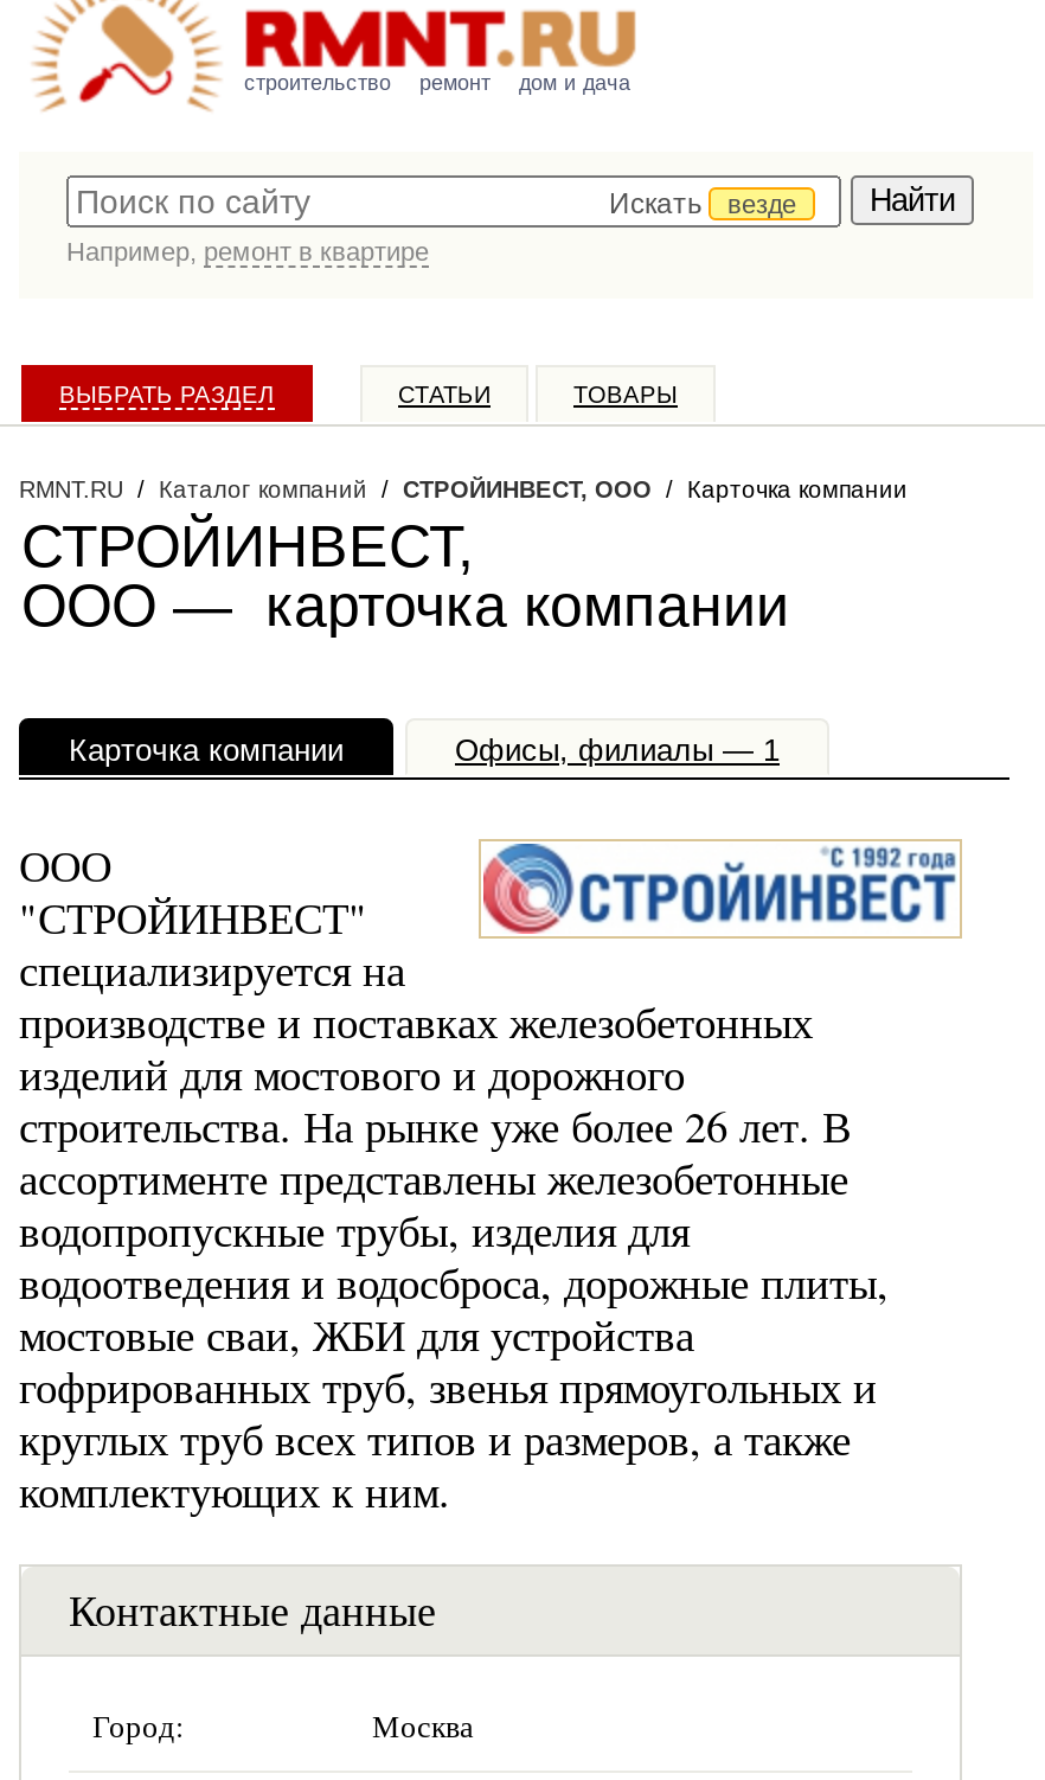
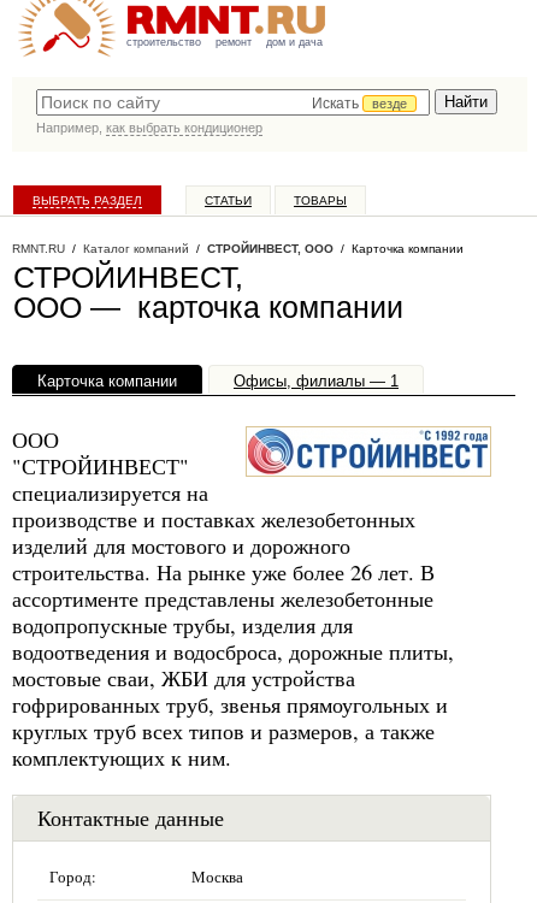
- Например, ремонт в квартире
+ Например, как выбрать кондиционер
